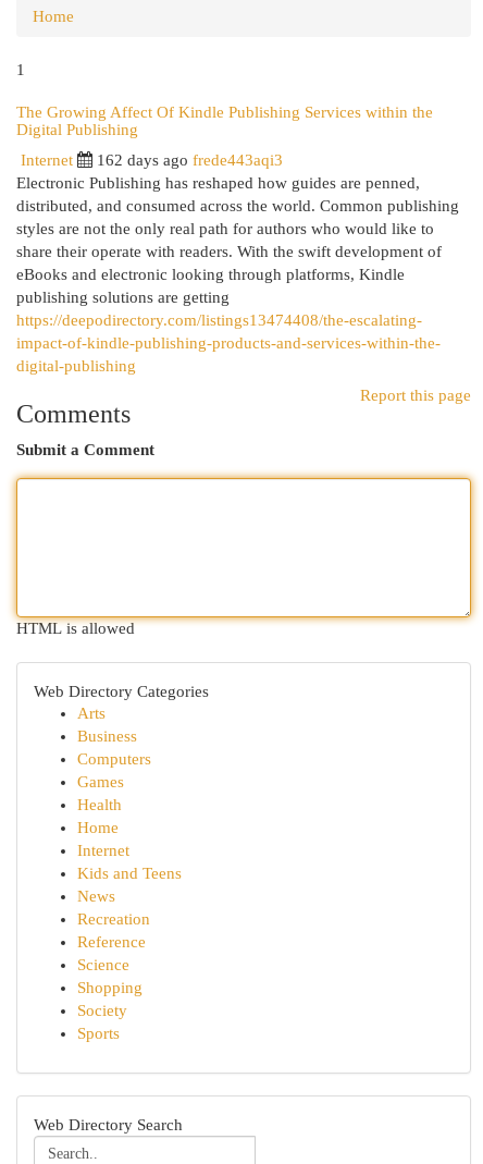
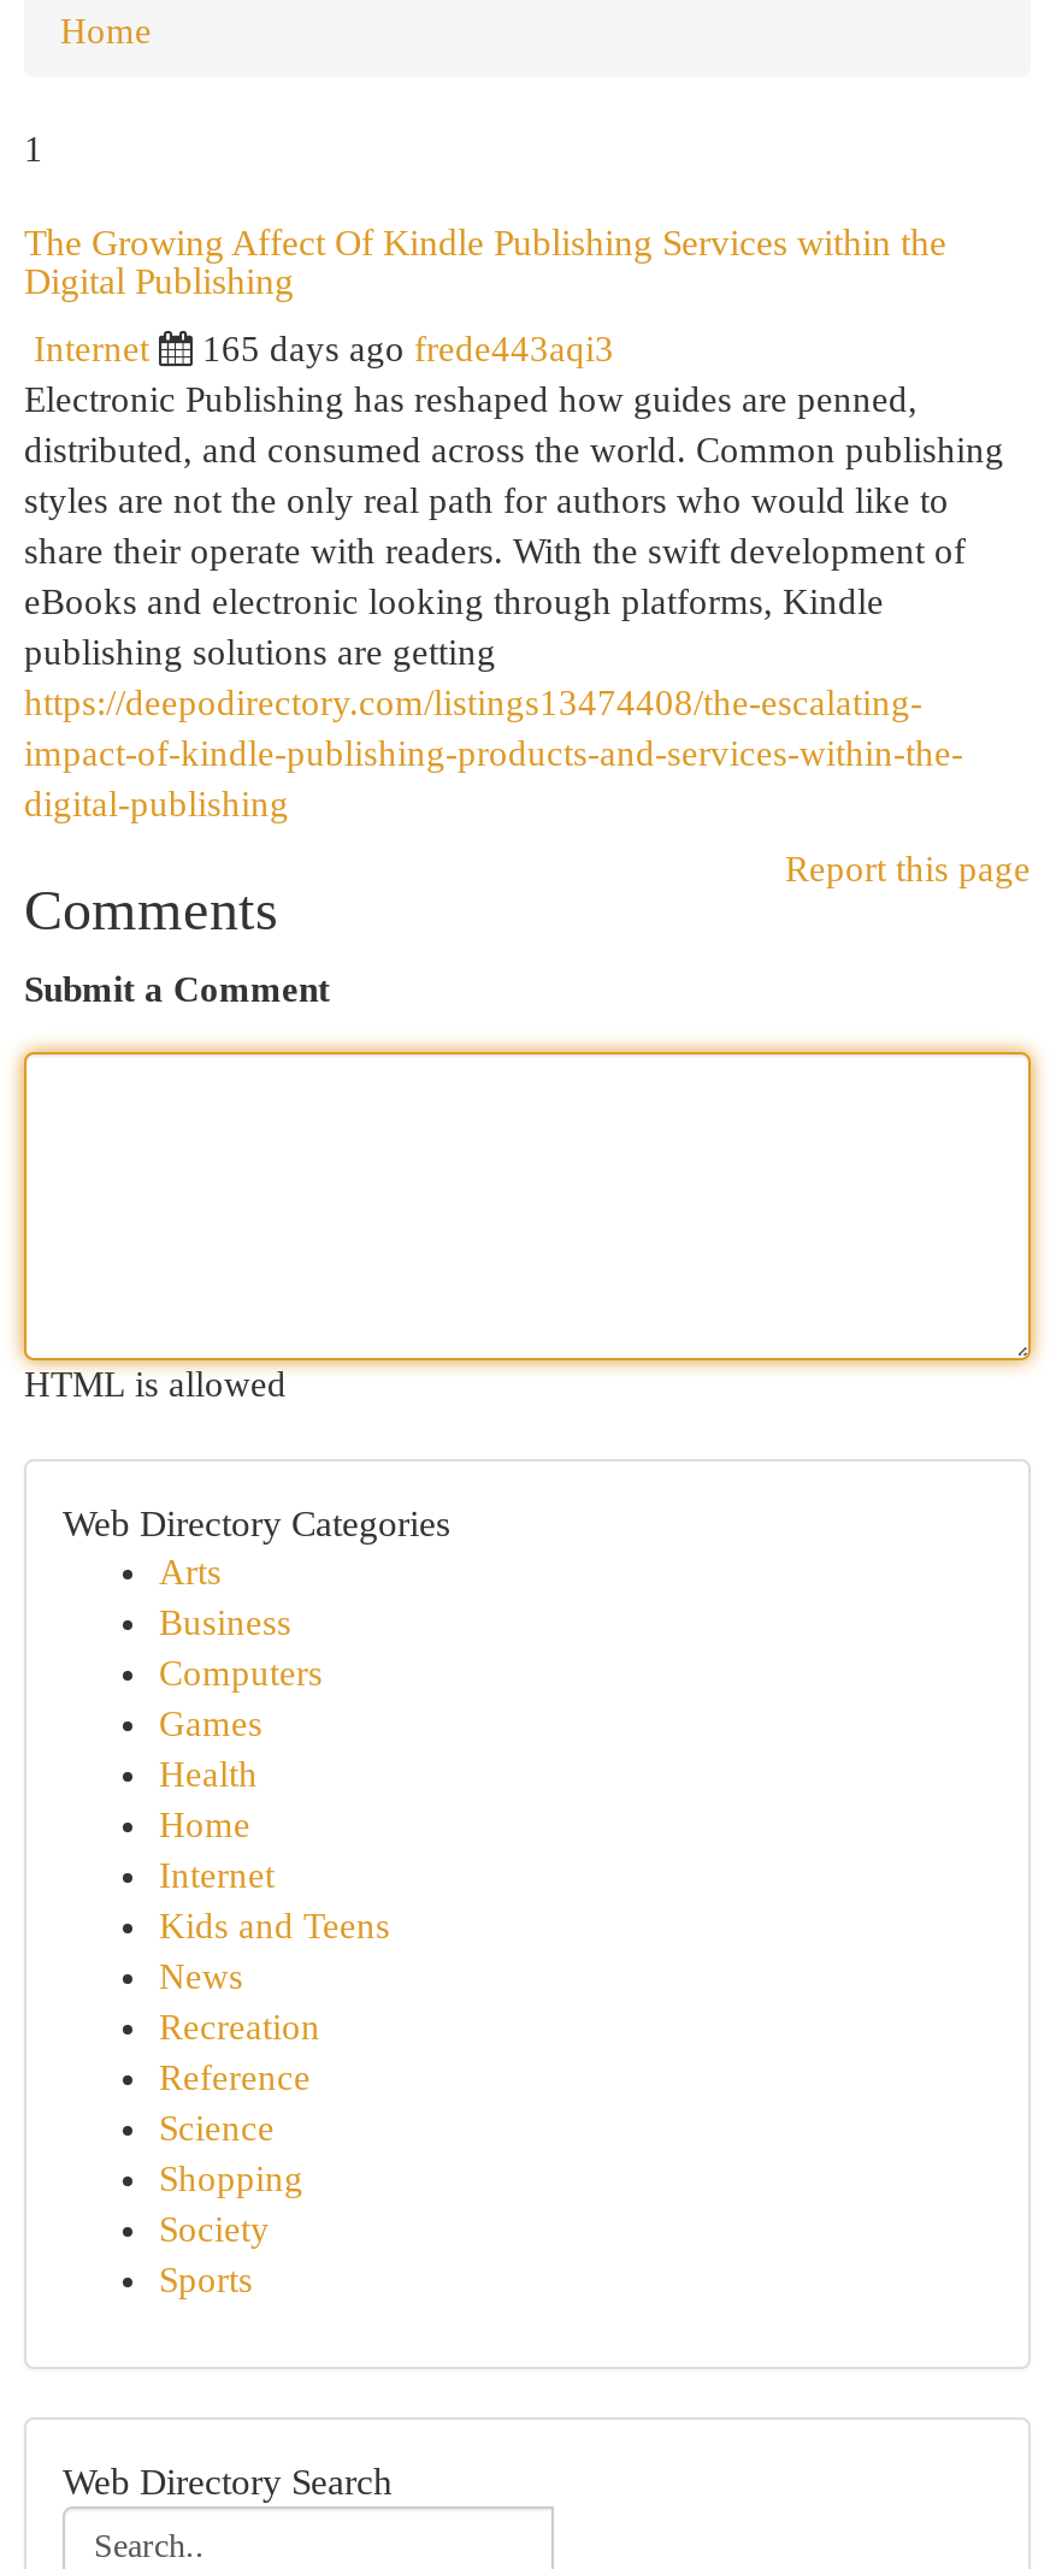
- 162 days ago frede443aqi3
+ 165 days ago frede443aqi3
